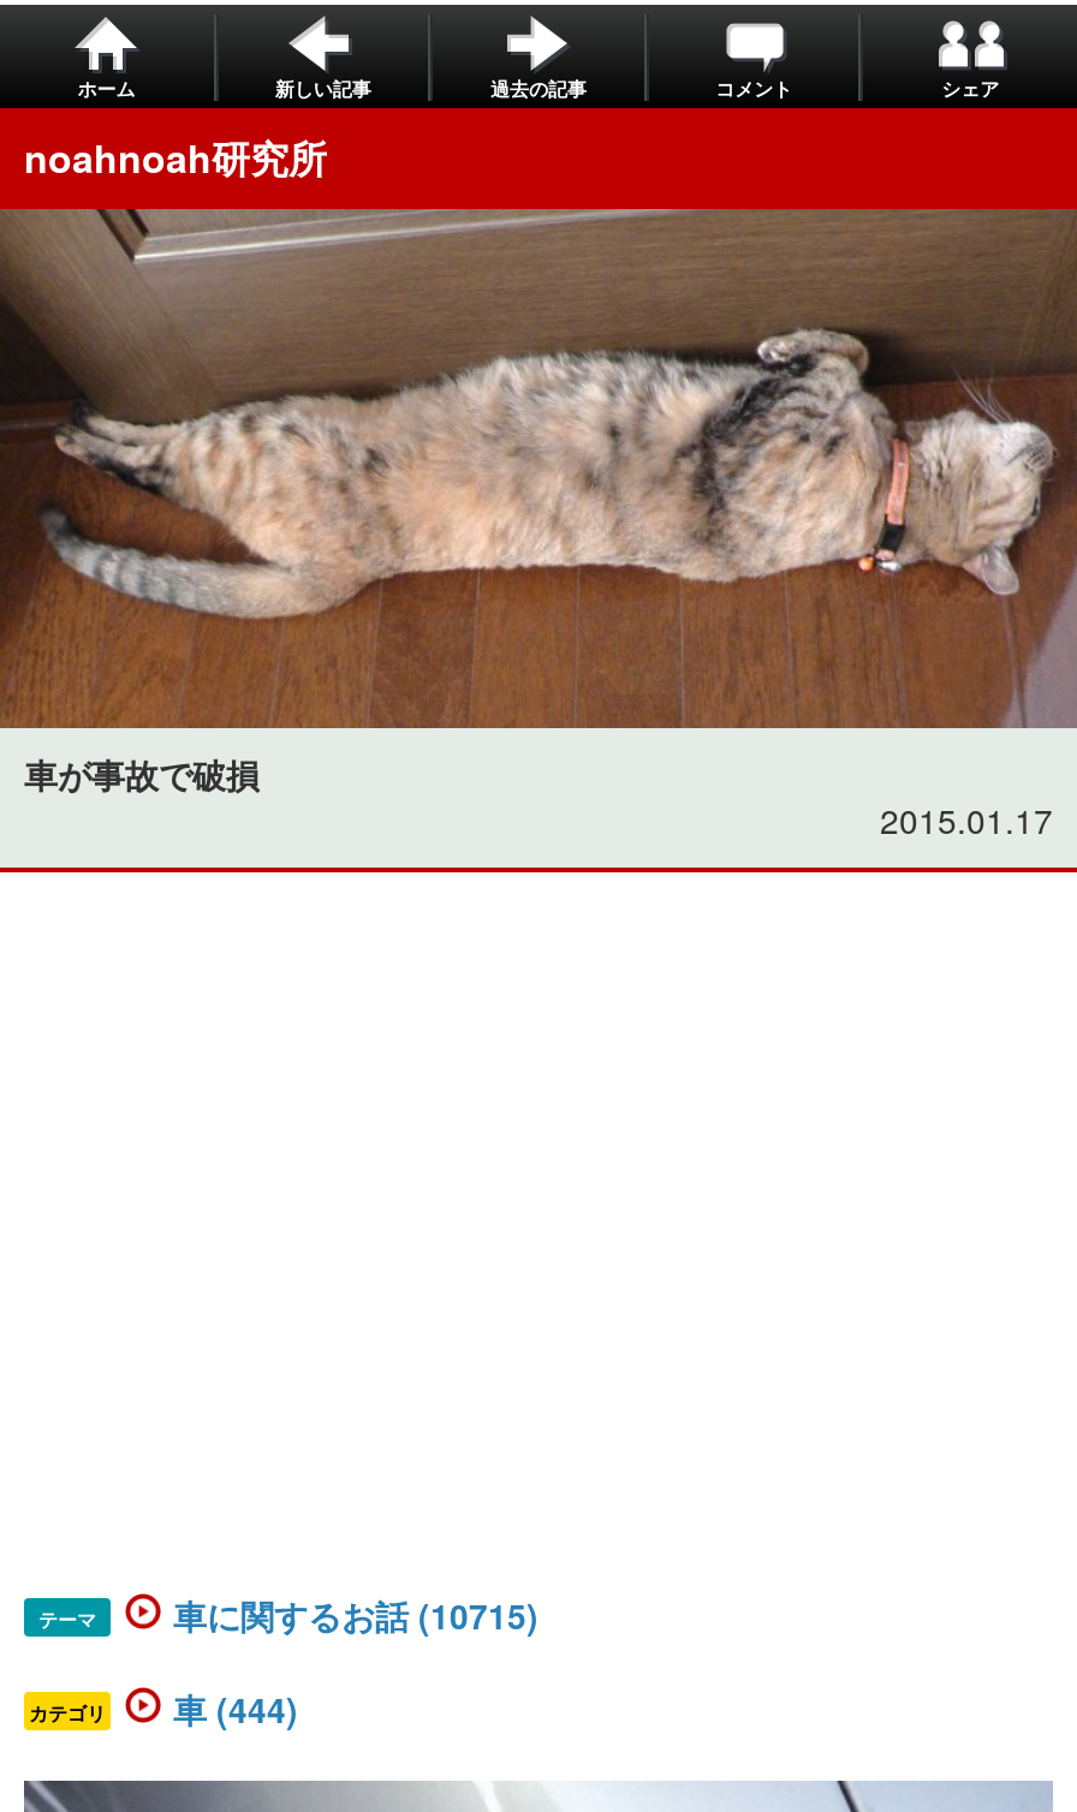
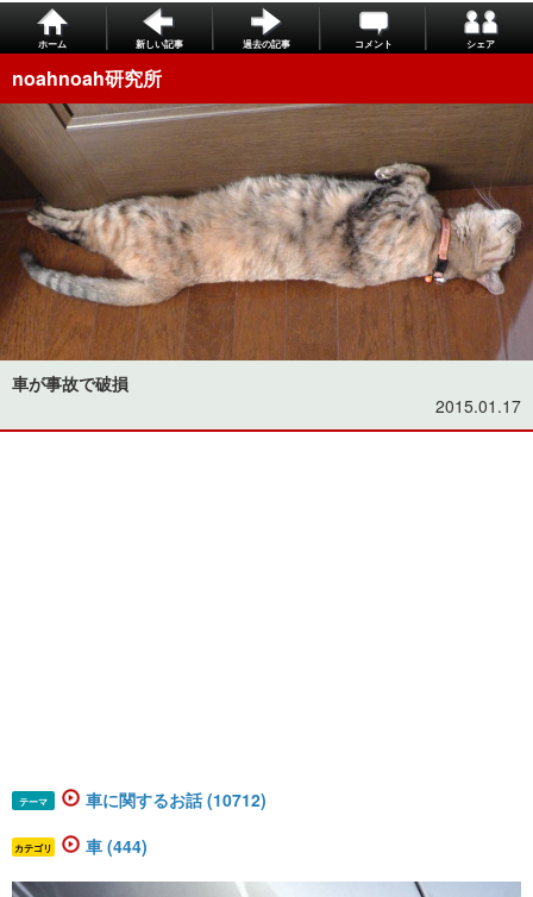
- 車に関するお話 (10715)
+ 車に関するお話 (10712)
